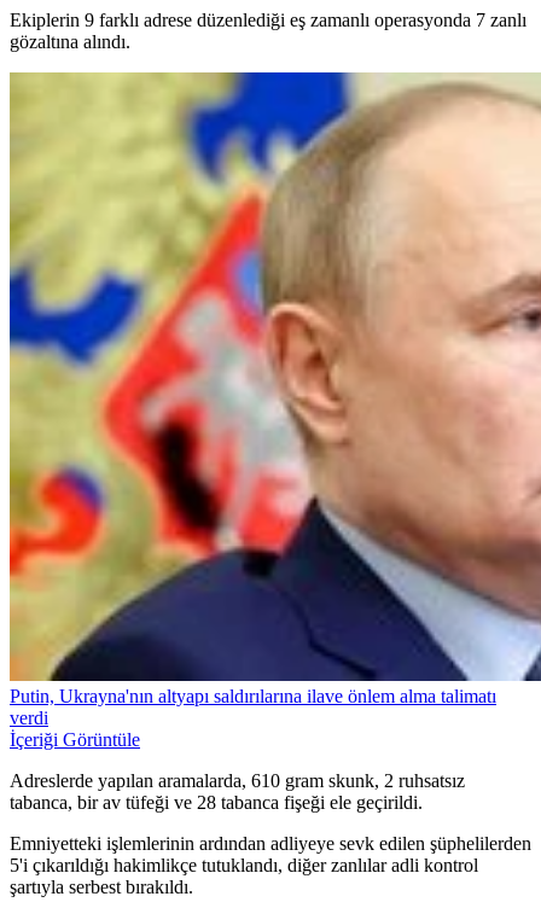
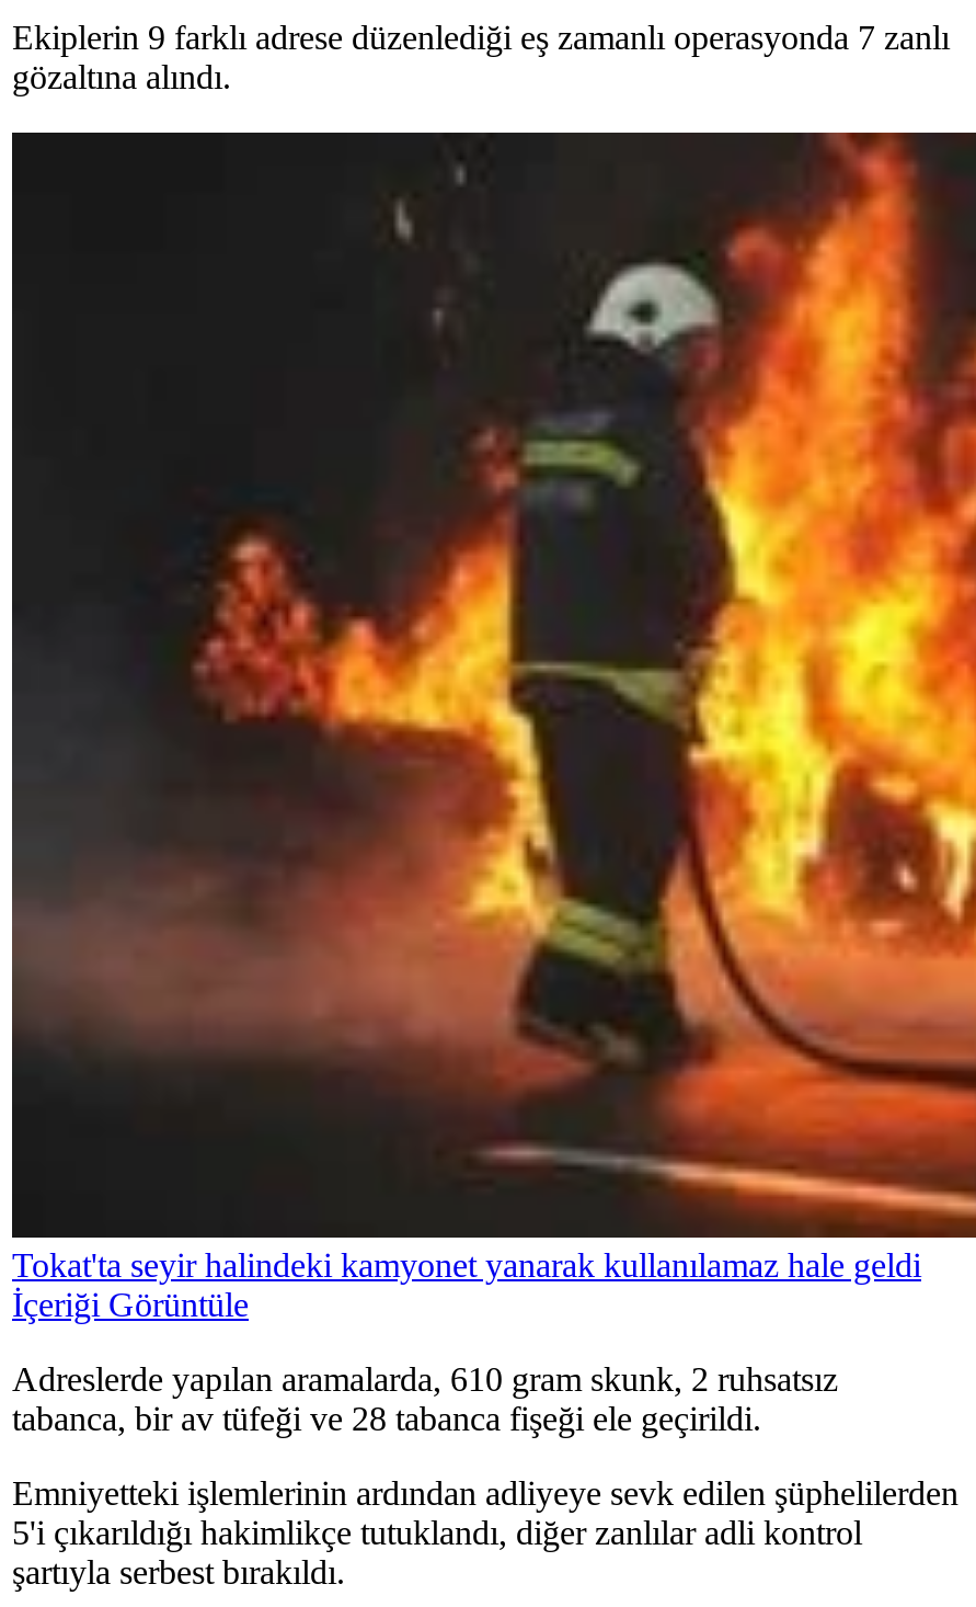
- [image]
- Putin, Ukrayna'nın altyapı saldırılarına ilave önlem alma talimatı
- verdi
+ [image]
+ Tokat'ta seyir halindeki kamyonet yanarak kullanılamaz hale geldi
